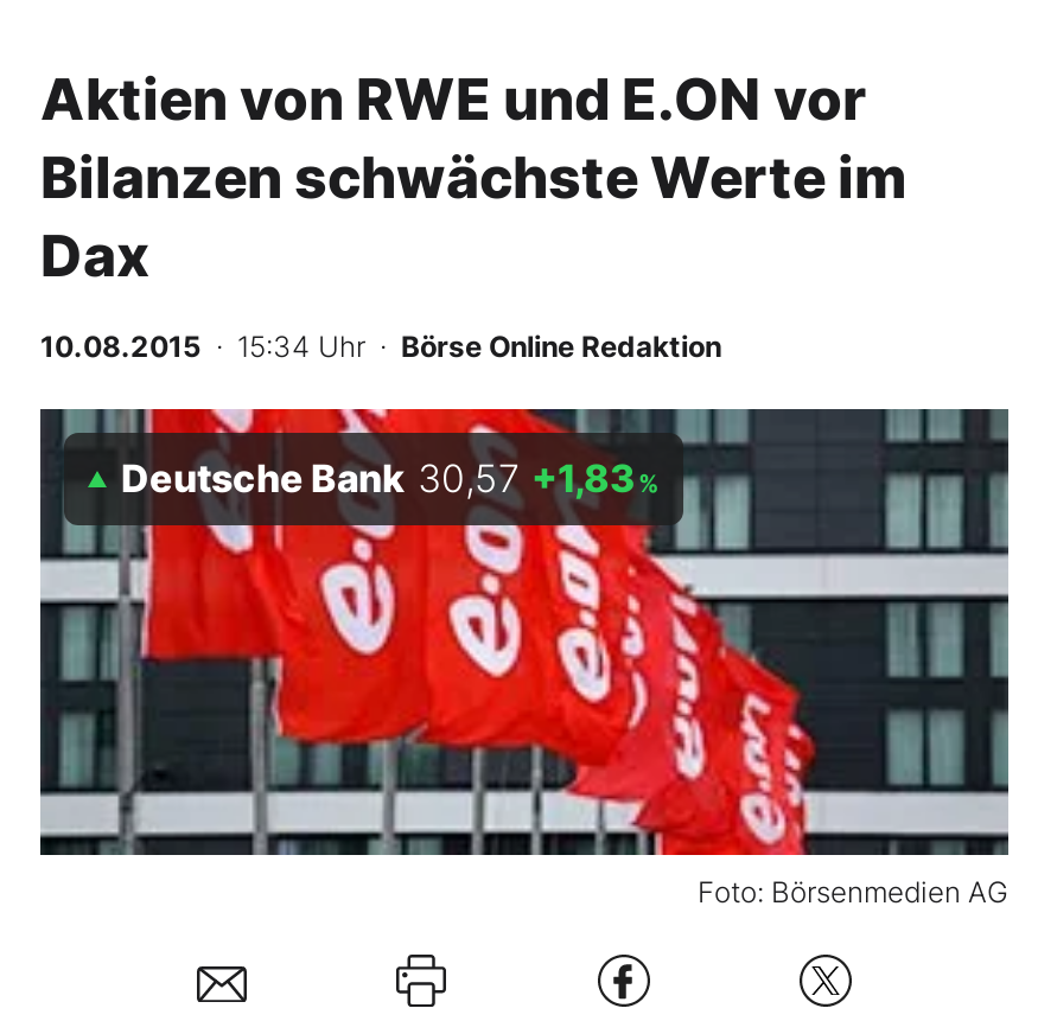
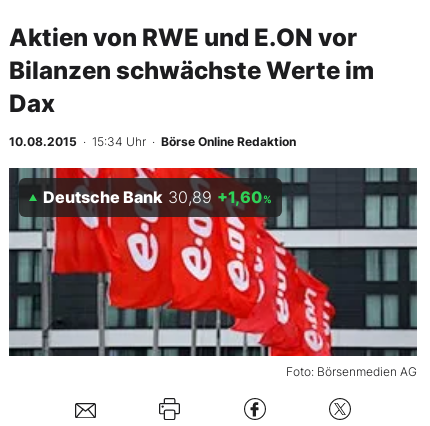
- Deutsche Bank 30,57 +1,83%
+ Deutsche Bank 30,89 +1,60%
